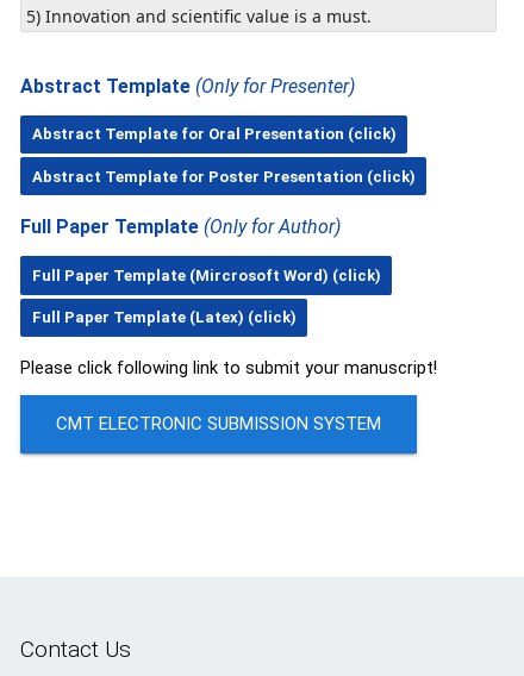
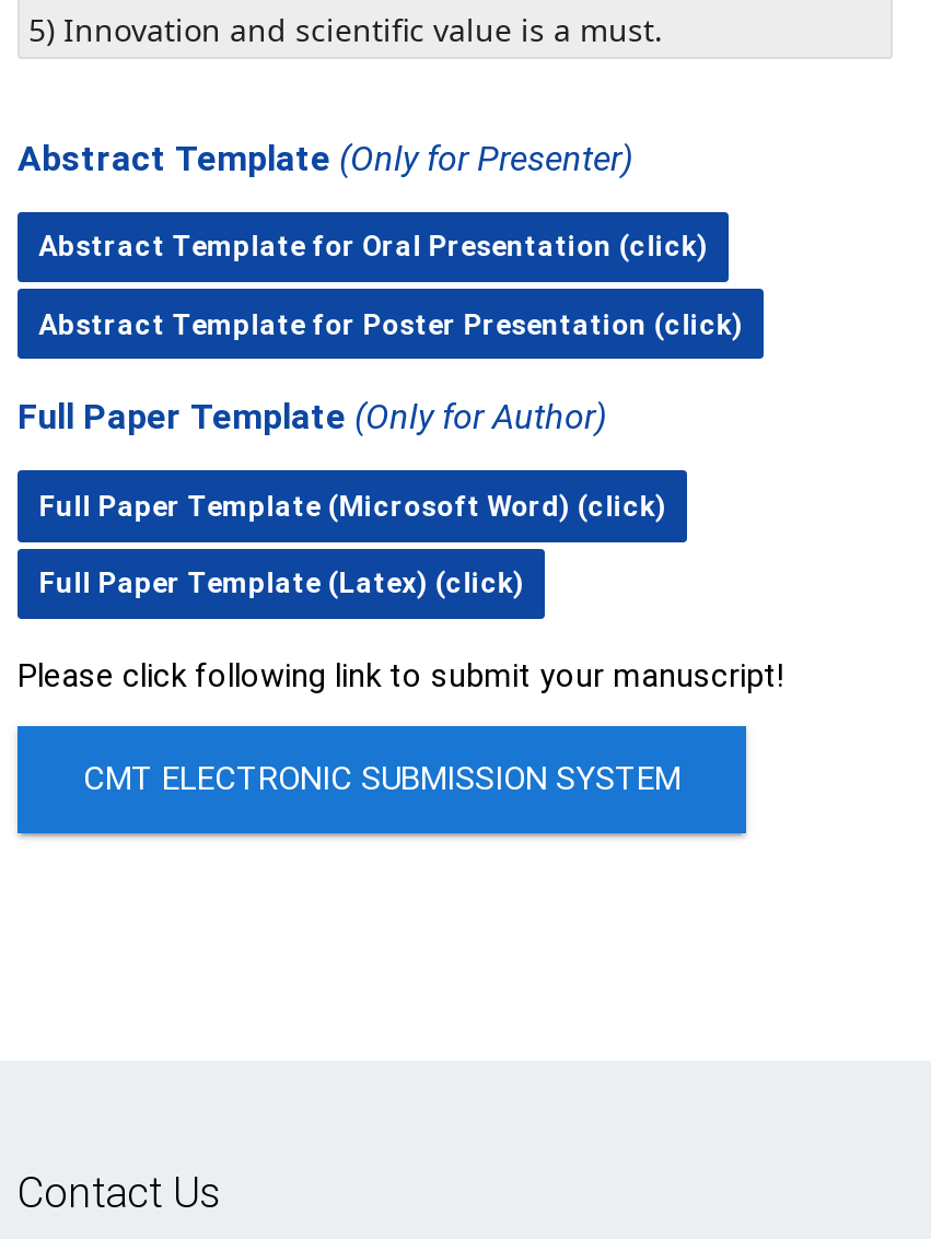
- Full Paper Template (Mircrosoft Word) (click)
+ Full Paper Template (Microsoft Word) (click)
